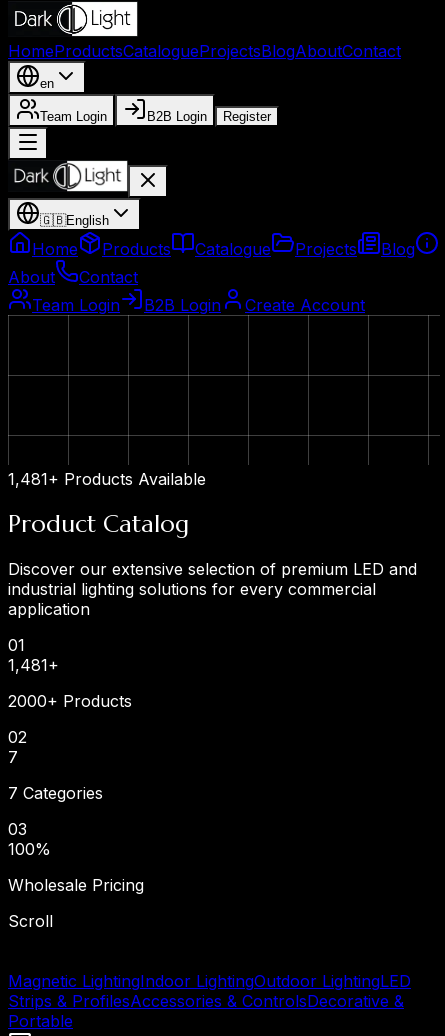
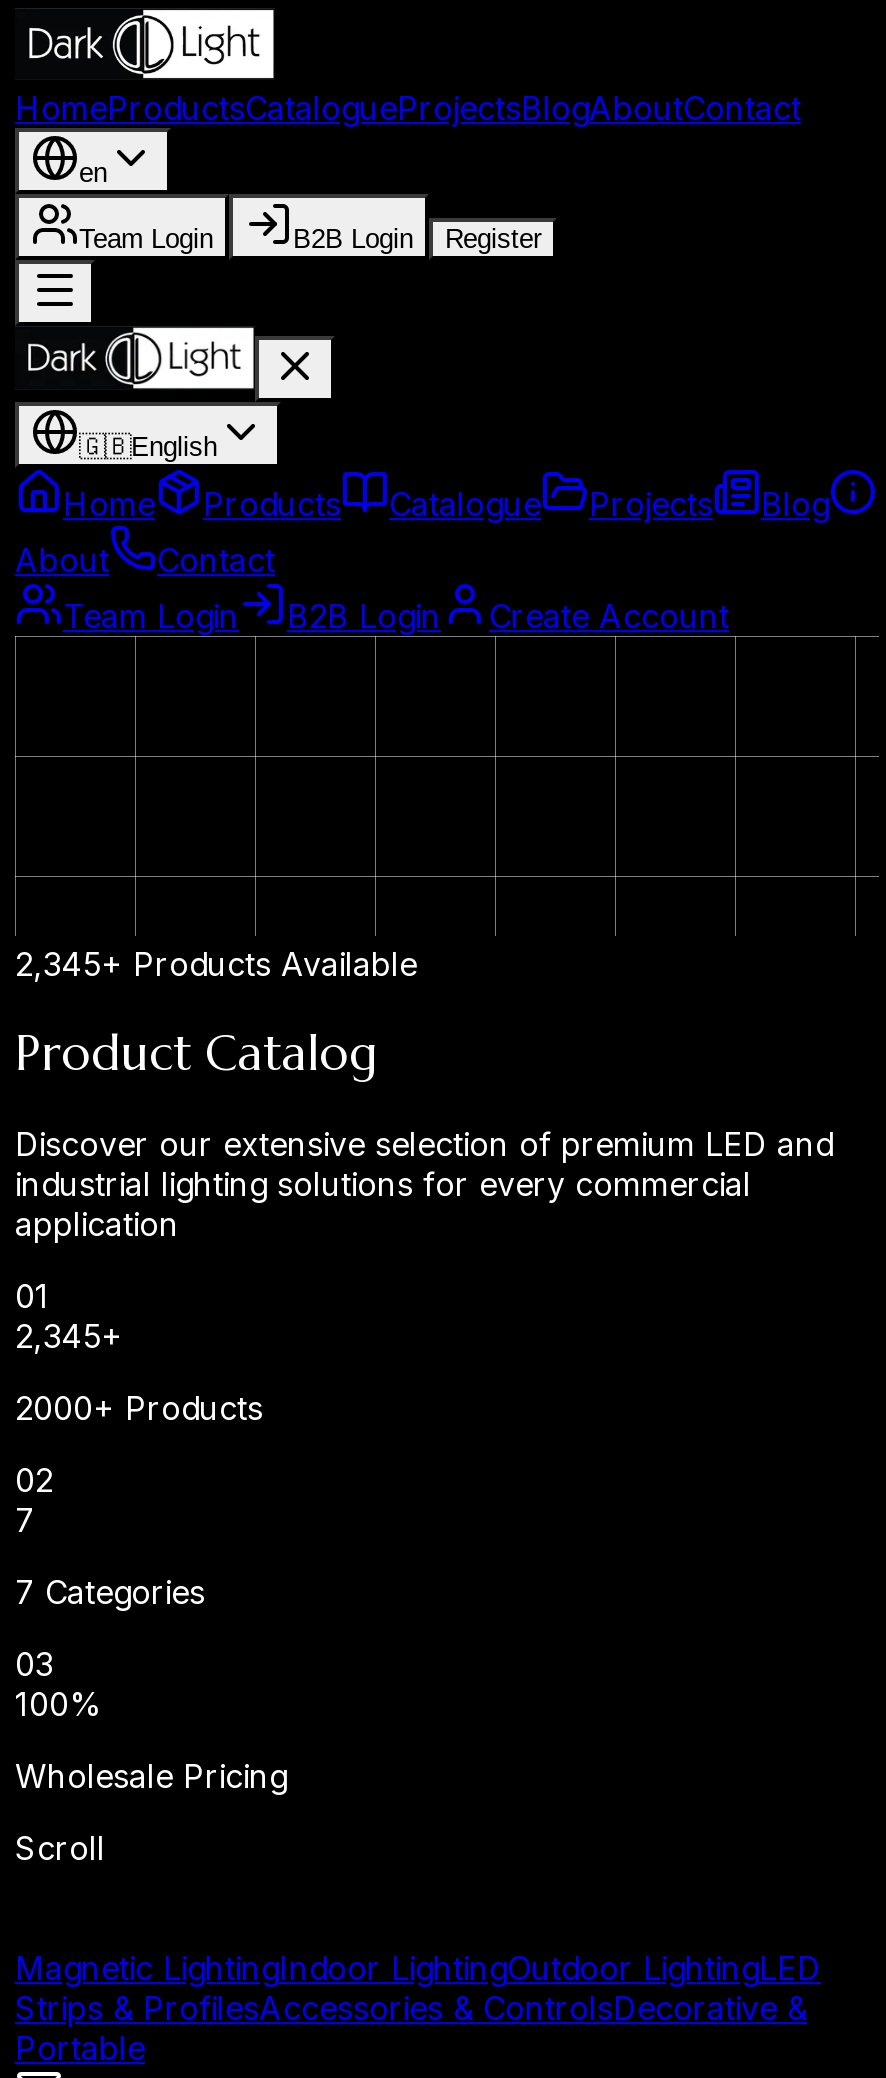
- 1,481+ Products Available
+ 2,345+ Products Available

- 1,481+
+ 2,345+
